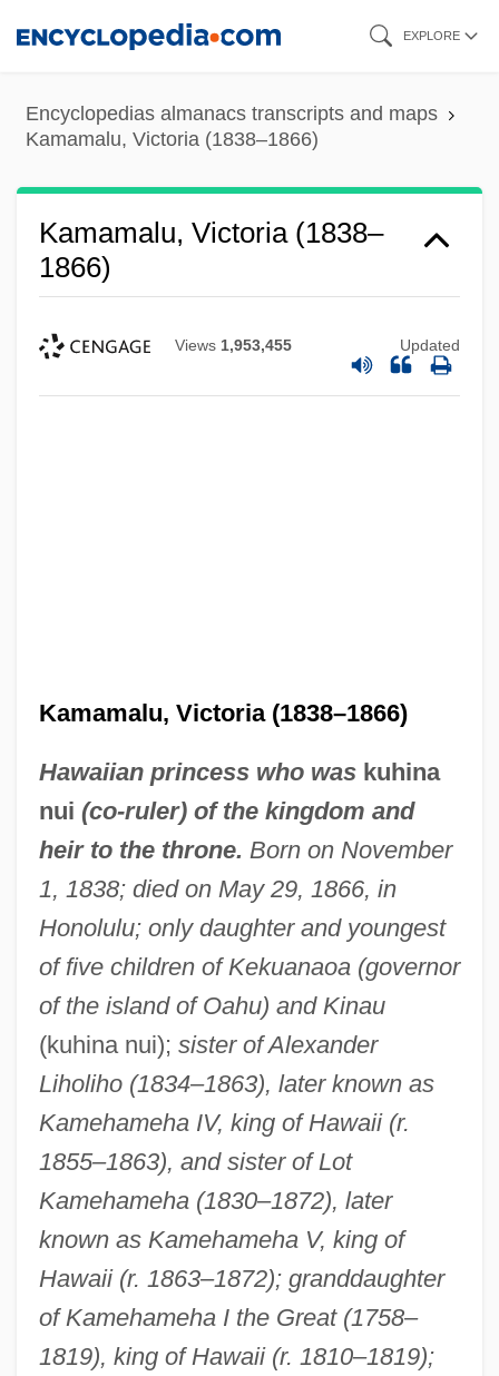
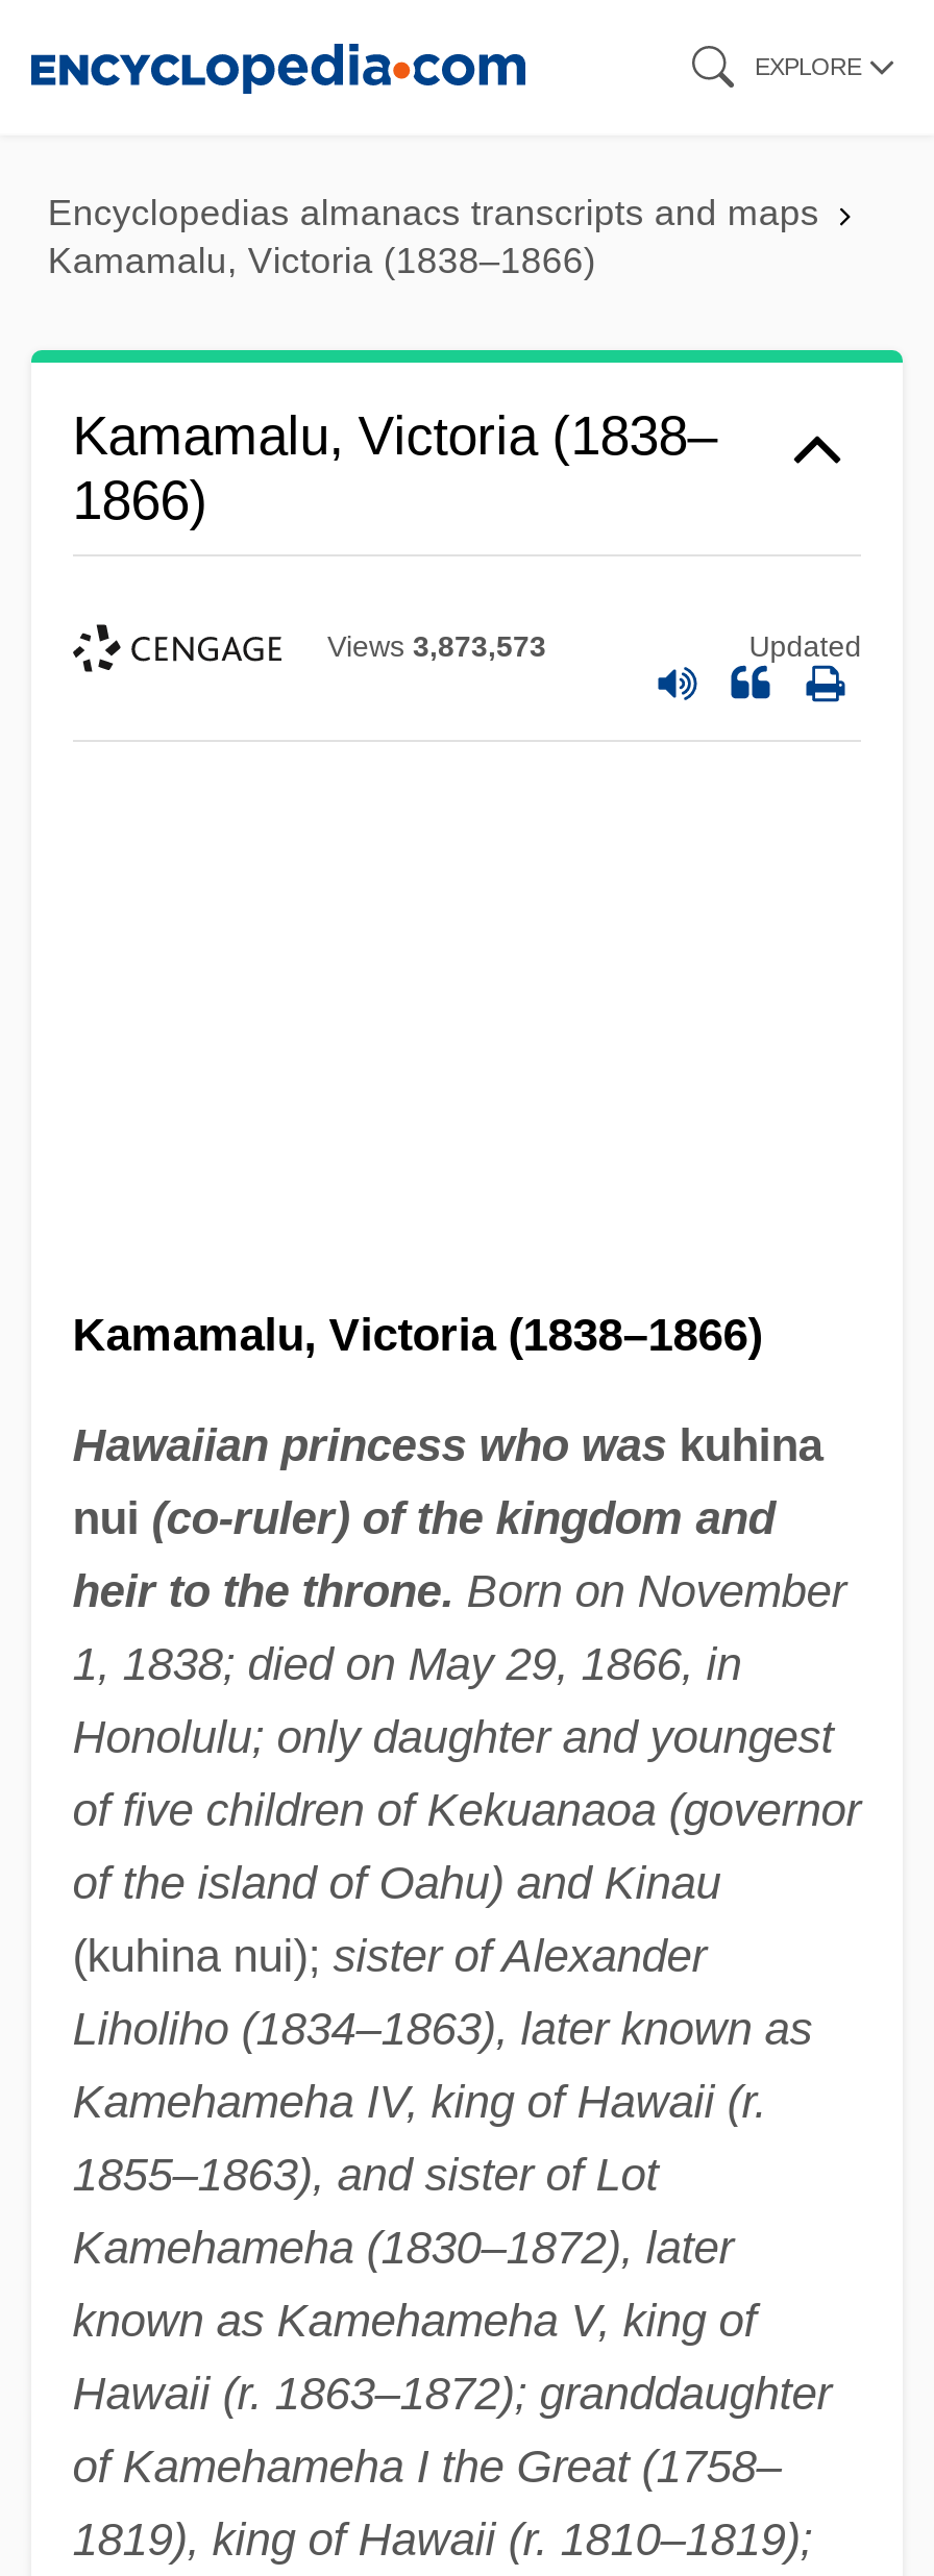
- Views 1,953,455
+ Views 3,873,573
